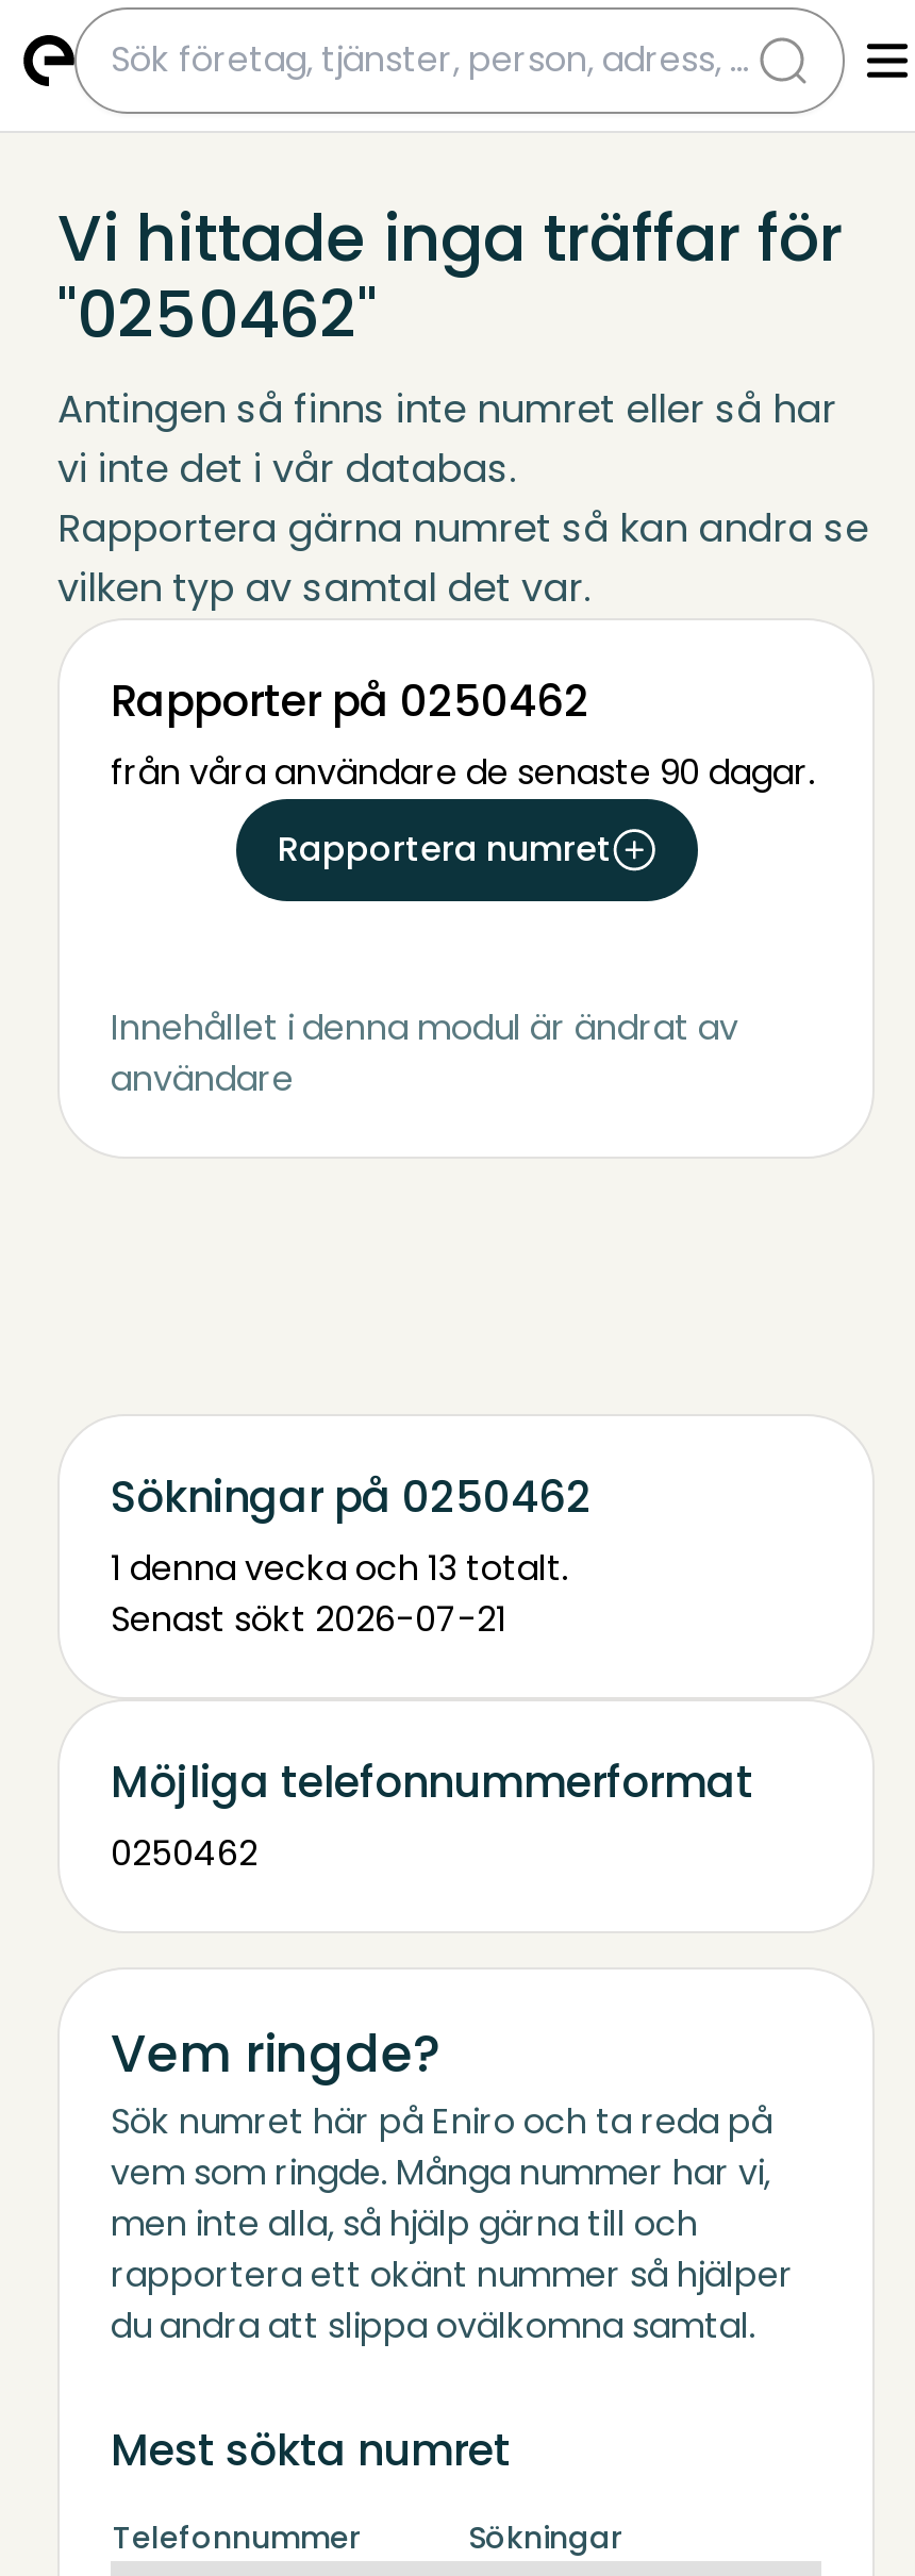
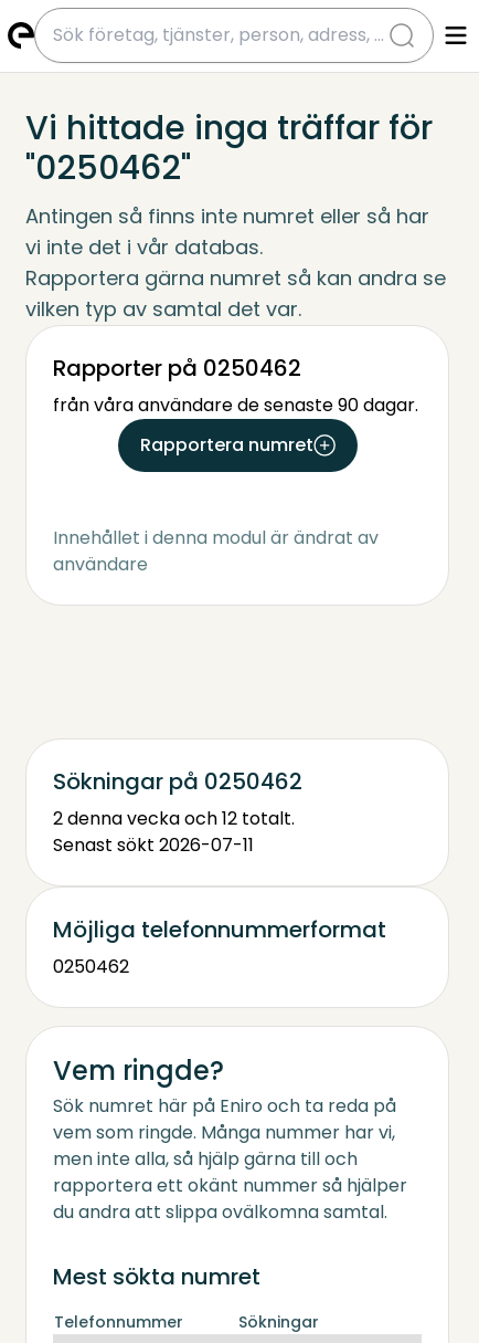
- 1 denna vecka och 13 totalt.
+ 2 denna vecka och 12 totalt.

- Senast sökt 2026-07-21
+ Senast sökt 2026-07-11
